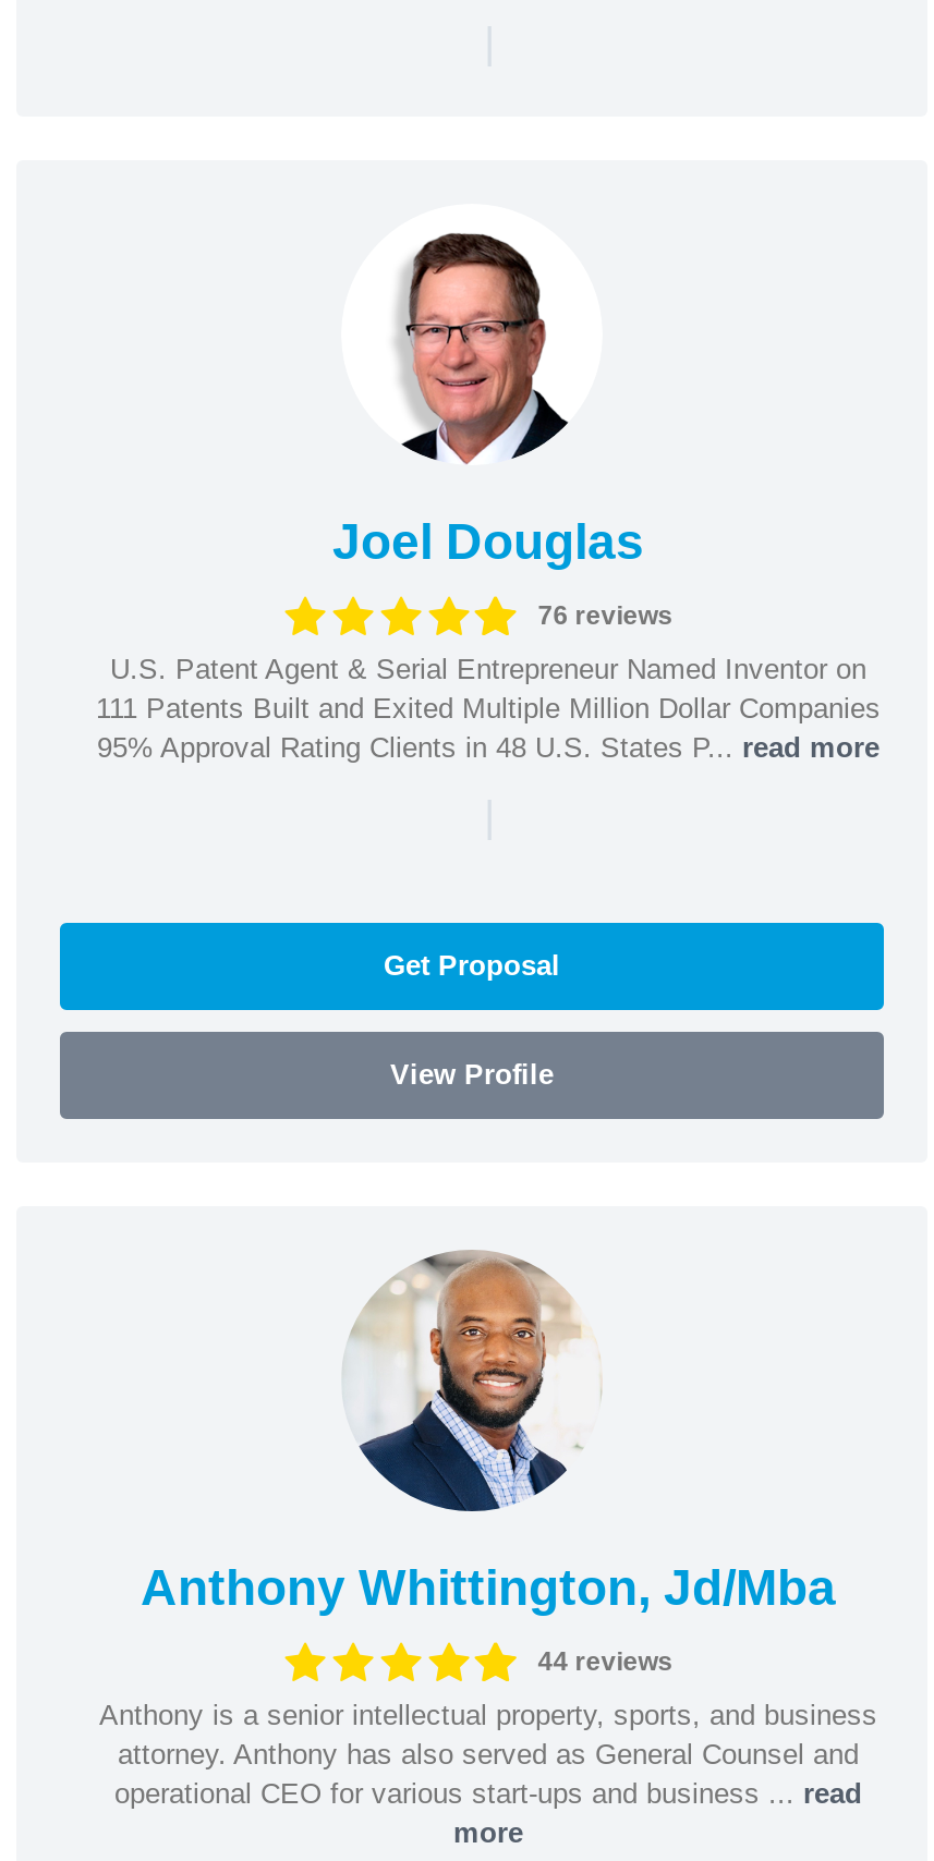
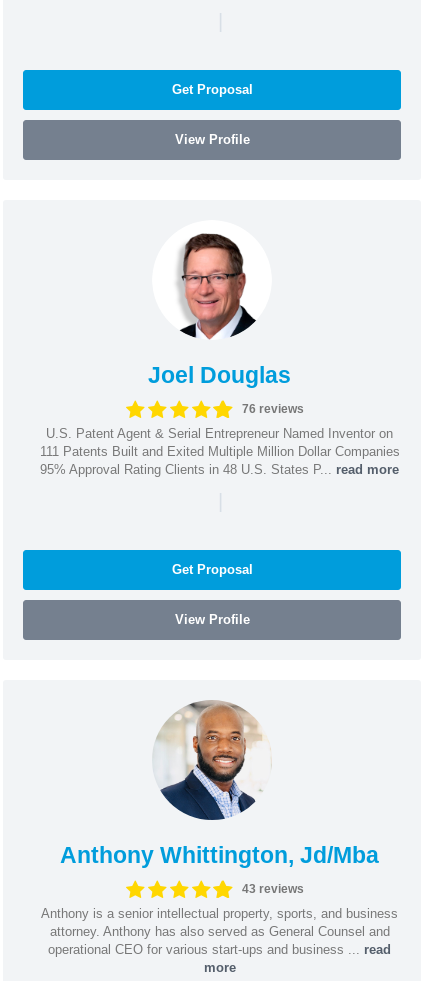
+ Get Proposal
+ View Profile

- 44 reviews
+ 43 reviews
